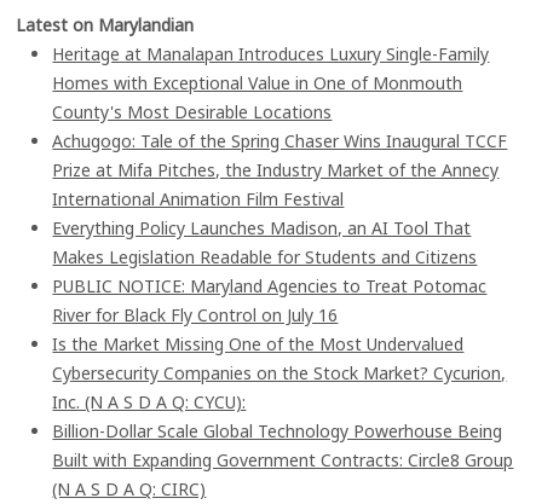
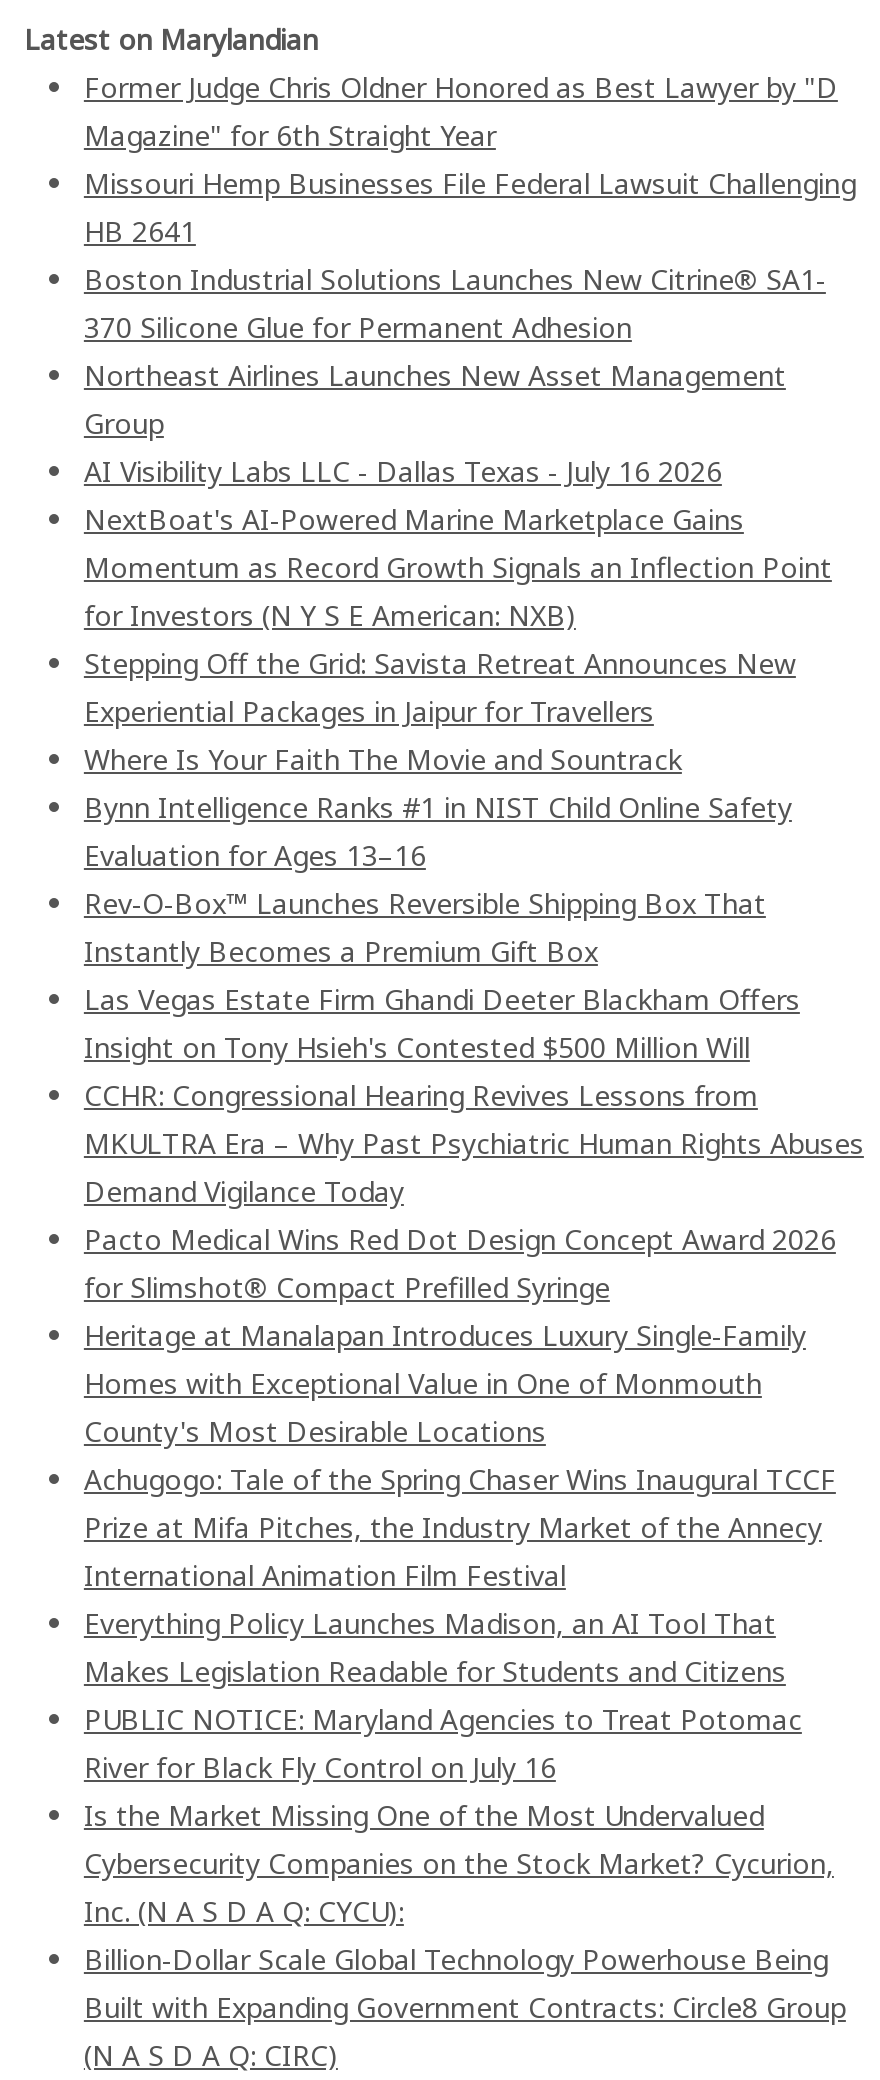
+ Former Judge Chris Oldner Honored as Best Lawyer by "D
+ Magazine" for 6th Straight Year
+ Missouri Hemp Businesses File Federal Lawsuit Challenging
+ HB 2641
+ Boston Industrial Solutions Launches New Citrine® SA1-
+ 370 Silicone Glue for Permanent Adhesion
+ Northeast Airlines Launches New Asset Management
+ Group
+ AI Visibility Labs LLC - Dallas Texas - July 16 2026
+ NextBoat's AI-Powered Marine Marketplace Gains
+ Momentum as Record Growth Signals an Inflection Point
+ for Investors (N Y S E American: NXB)
+ Stepping Off the Grid: Savista Retreat Announces New
+ Experiential Packages in Jaipur for Travellers
+ Where Is Your Faith The Movie and Sountrack
+ Bynn Intelligence Ranks #1 in NIST Child Online Safety
+ Evaluation for Ages 13–16
+ Rev-O-Box™ Launches Reversible Shipping Box That
+ Instantly Becomes a Premium Gift Box
+ Las Vegas Estate Firm Ghandi Deeter Blackham Offers
+ Insight on Tony Hsieh's Contested $500 Million Will
+ CCHR: Congressional Hearing Revives Lessons from
+ MKULTRA Era – Why Past Psychiatric Human Rights Abuses
+ Demand Vigilance Today
+ Pacto Medical Wins Red Dot Design Concept Award 2026
+ for Slimshot® Compact Prefilled Syringe
